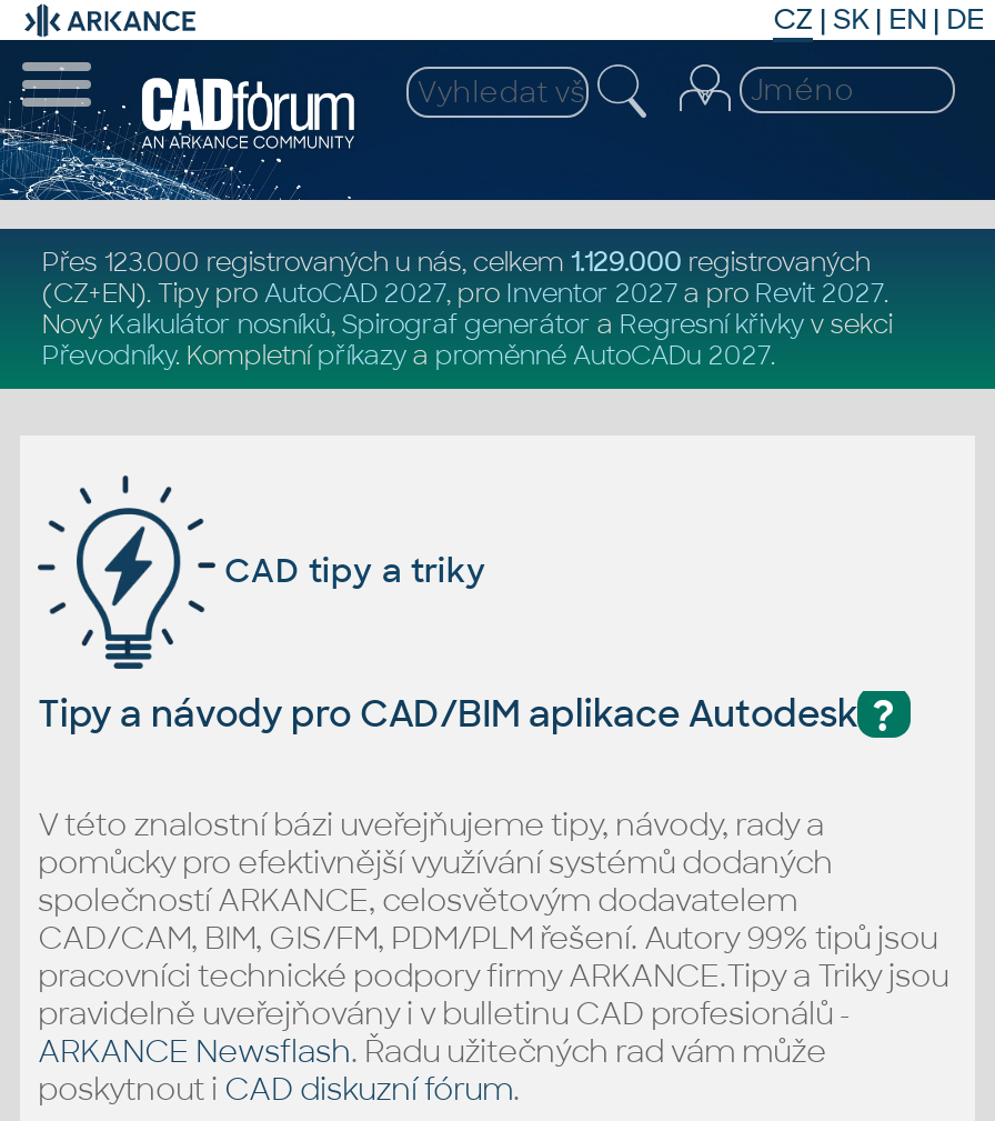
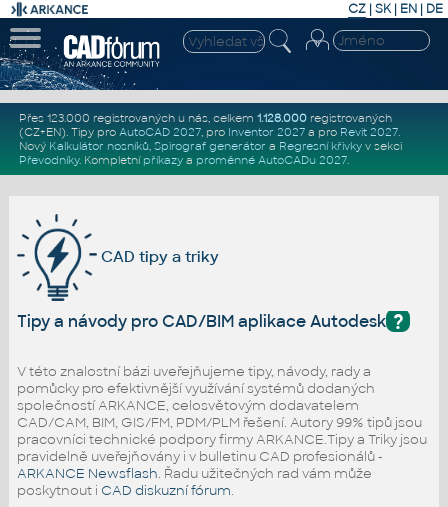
- Přes 123.000 registrovaných u nás, celkem 1.129.000 registrovaných
+ Přes 123.000 registrovaných u nás, celkem 1.128.000 registrovaných
